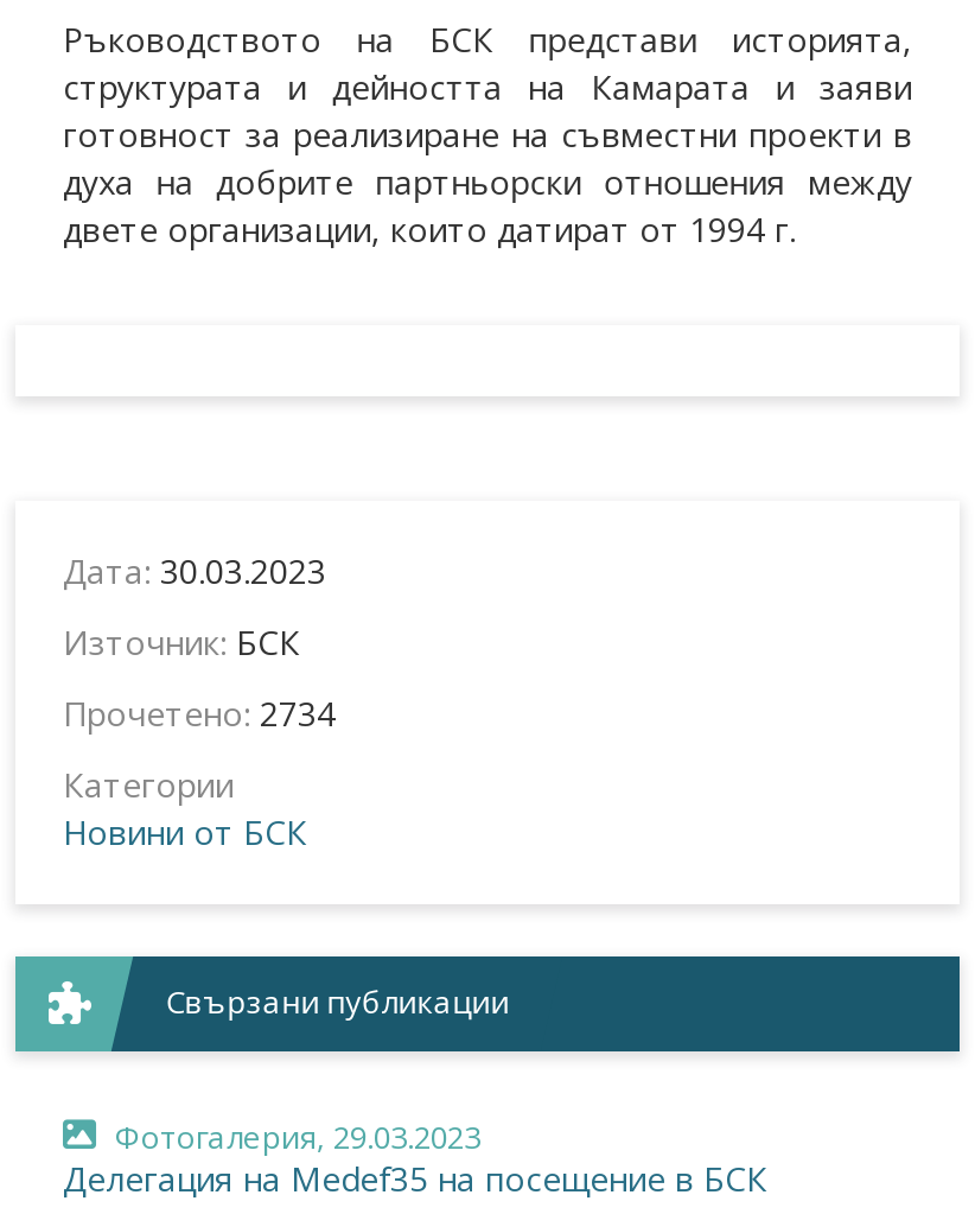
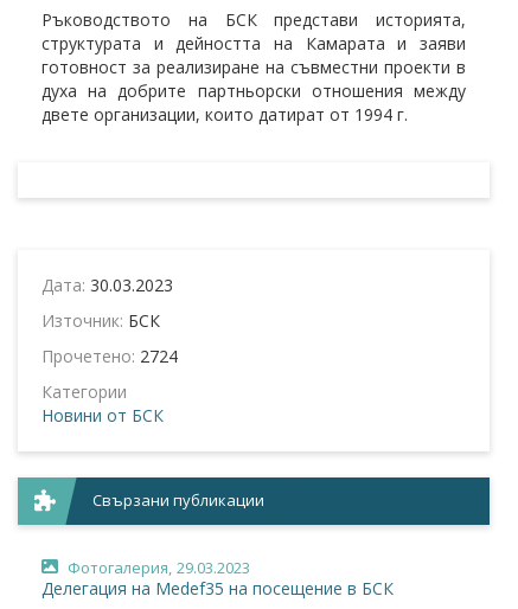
- Прочетено: 2734
+ Прочетено: 2724
